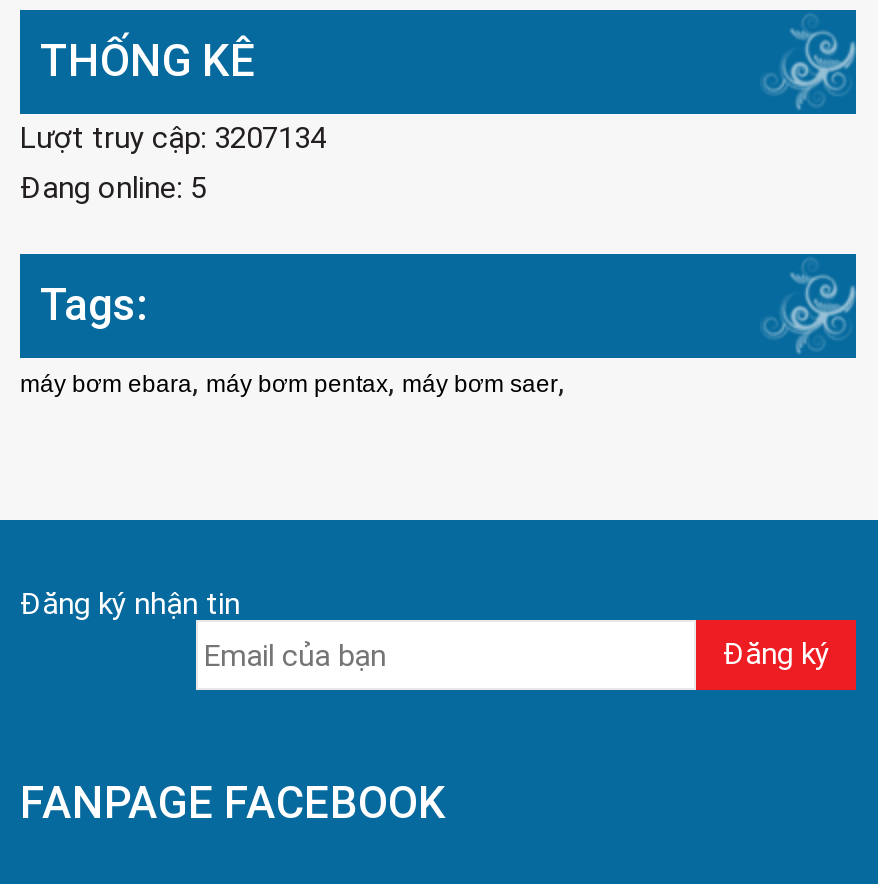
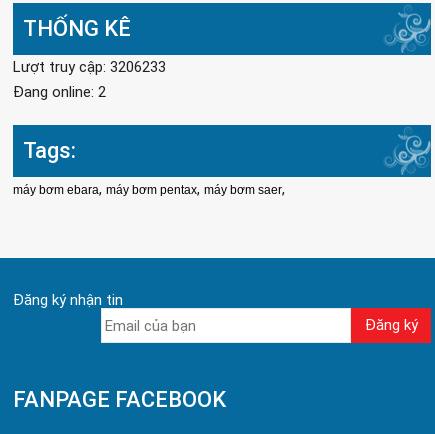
- Lượt truy cập: 3207134
+ Lượt truy cập: 3206233

- Đang online: 5
+ Đang online: 2
